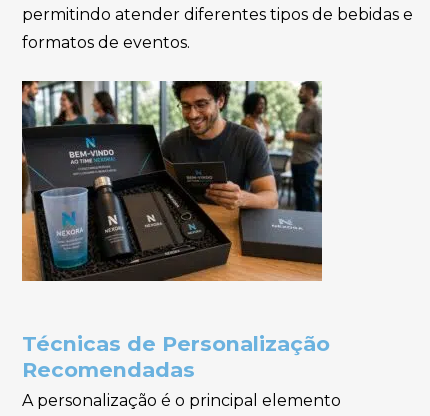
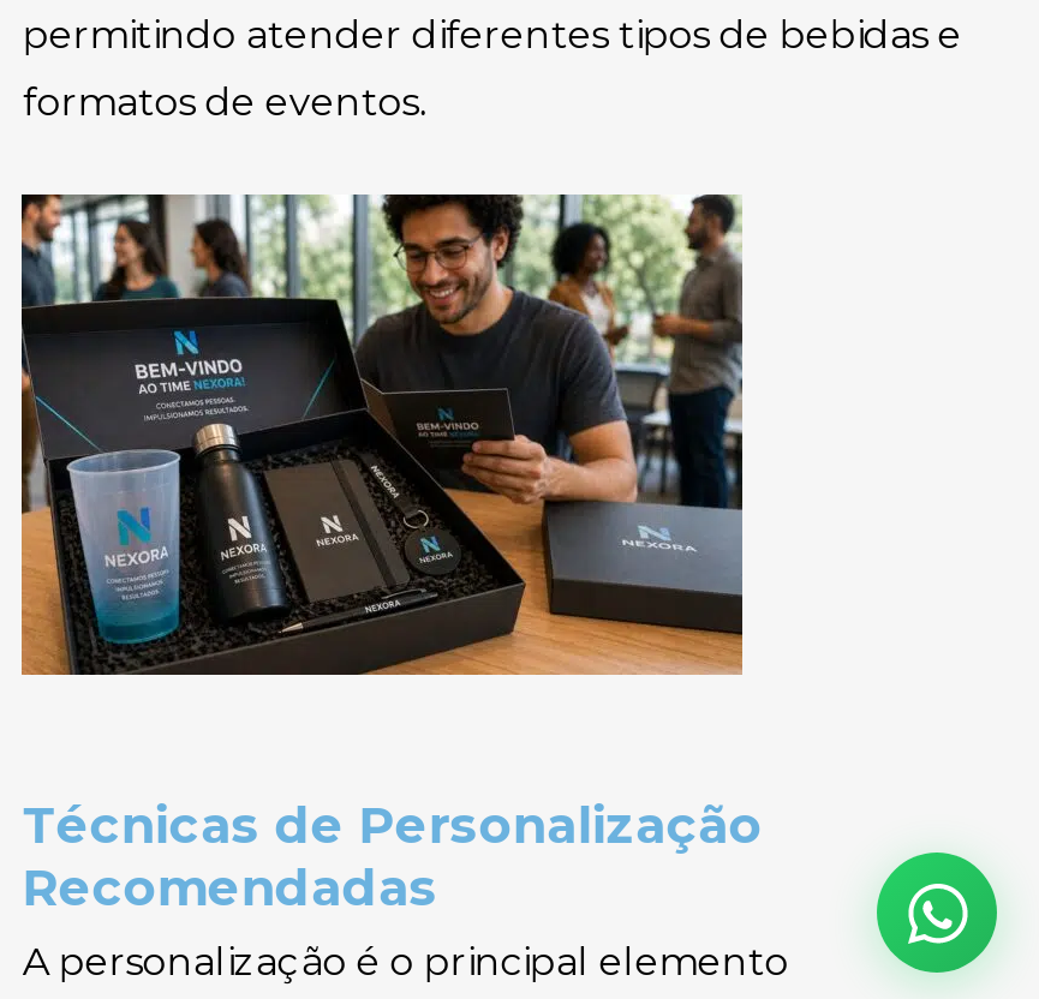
+ [image]
